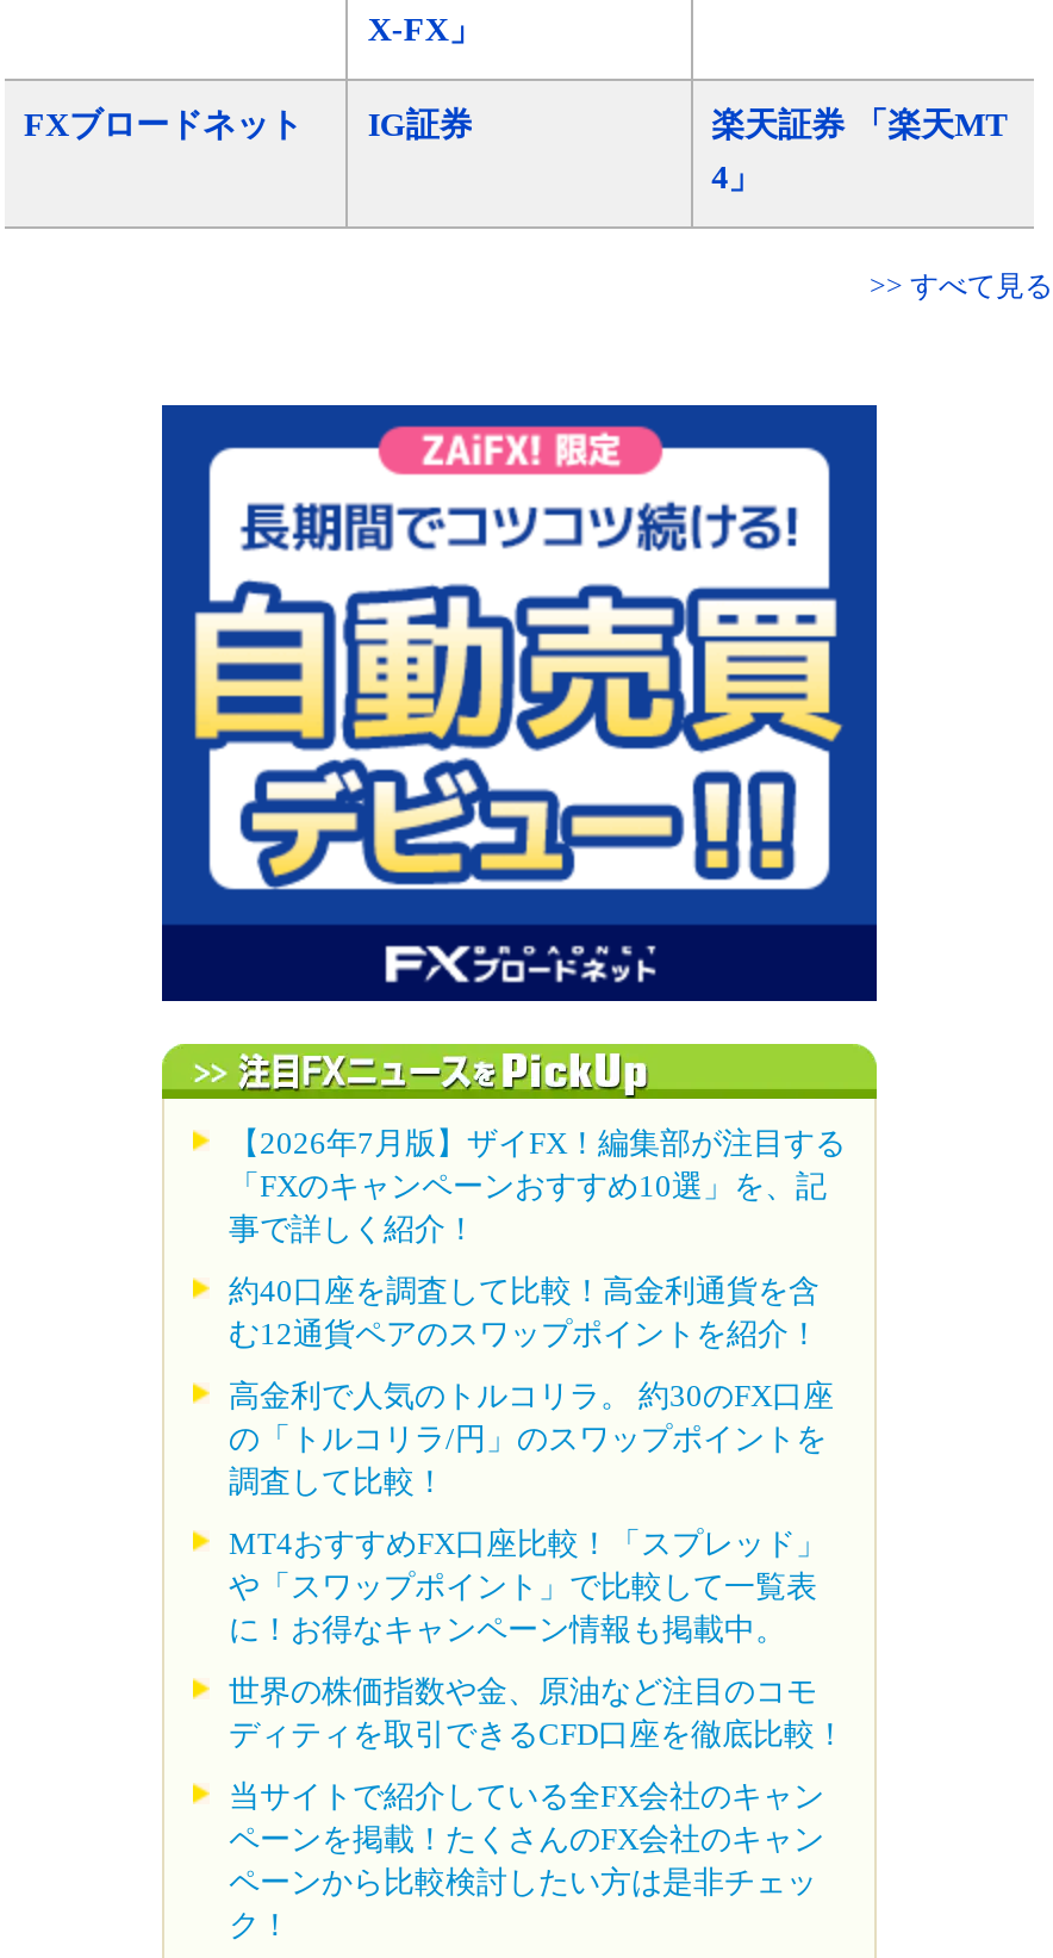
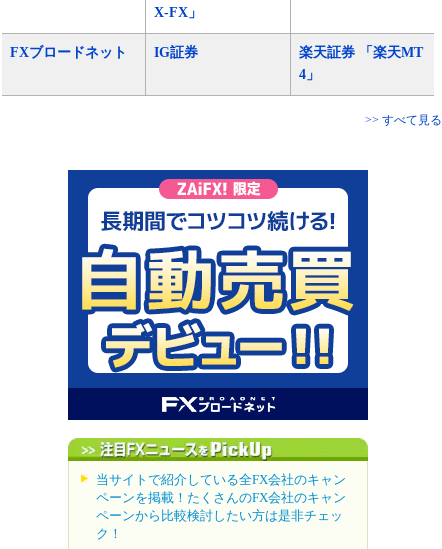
- 【2026年7月版】ザイFX！編集部が注目する
- 「FXのキャンペーンおすすめ10選」を、記
- 事で詳しく紹介！
- 約40口座を調査して比較！高金利通貨を含
- む12通貨ペアのスワップポイントを紹介！
- 高金利で人気のトルコリラ。 約30のFX口座
- の「トルコリラ/円」のスワップポイントを
- 調査して比較！
- MT4おすすめFX口座比較！「スプレッド」
- や「スワップポイント」で比較して一覧表
- に！お得なキャンペーン情報も掲載中。
- 世界の株価指数や金、原油など注目のコモ
- ディティを取引できるCFD口座を徹底比較！
